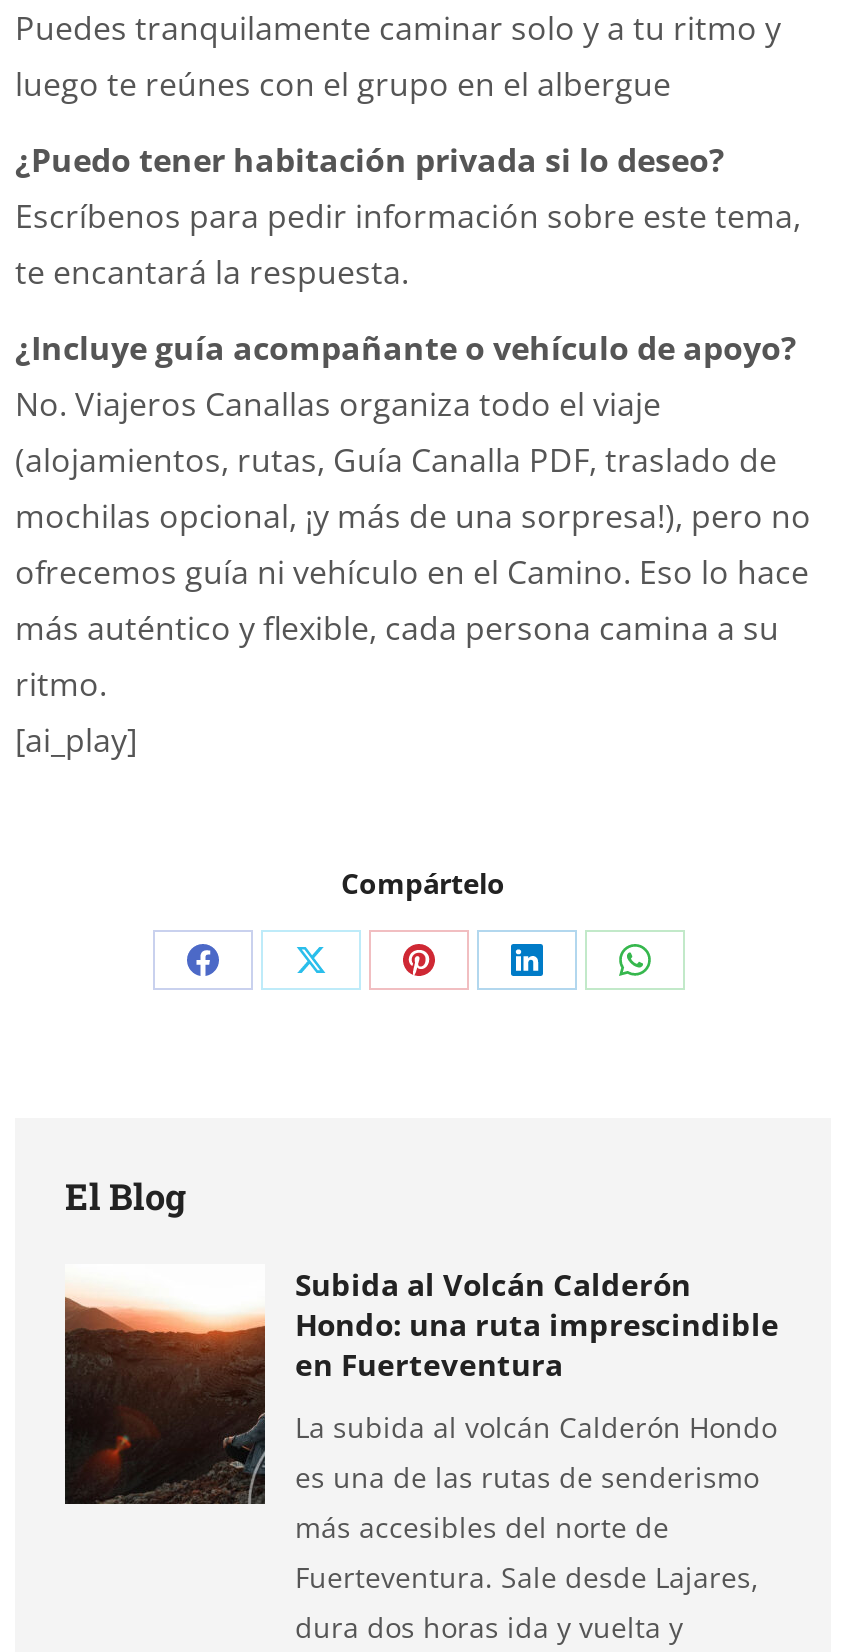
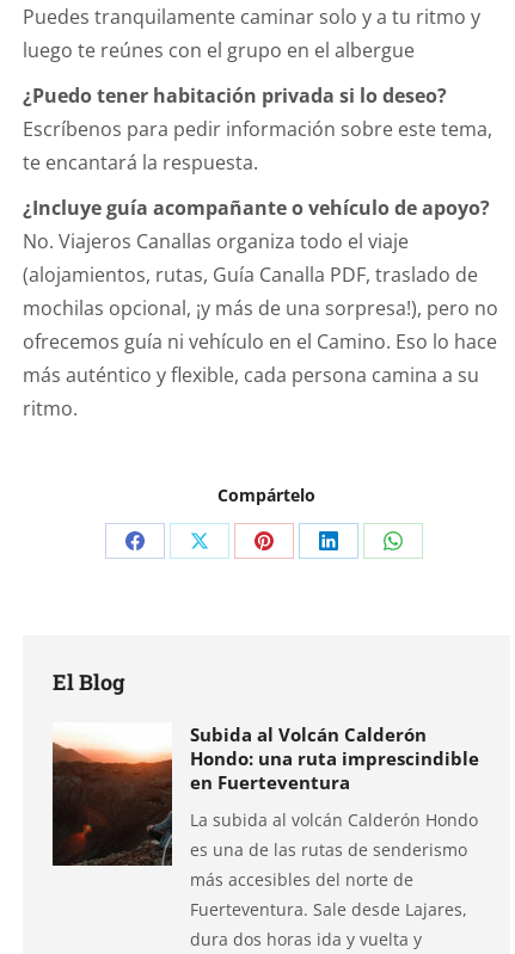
- [ai_play]
